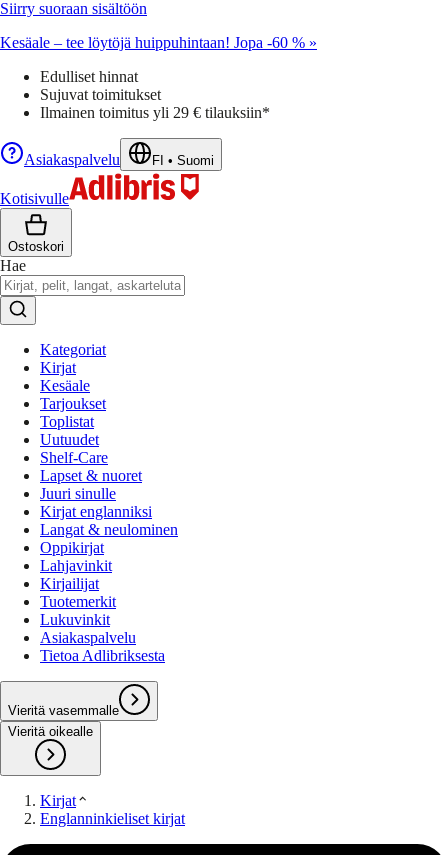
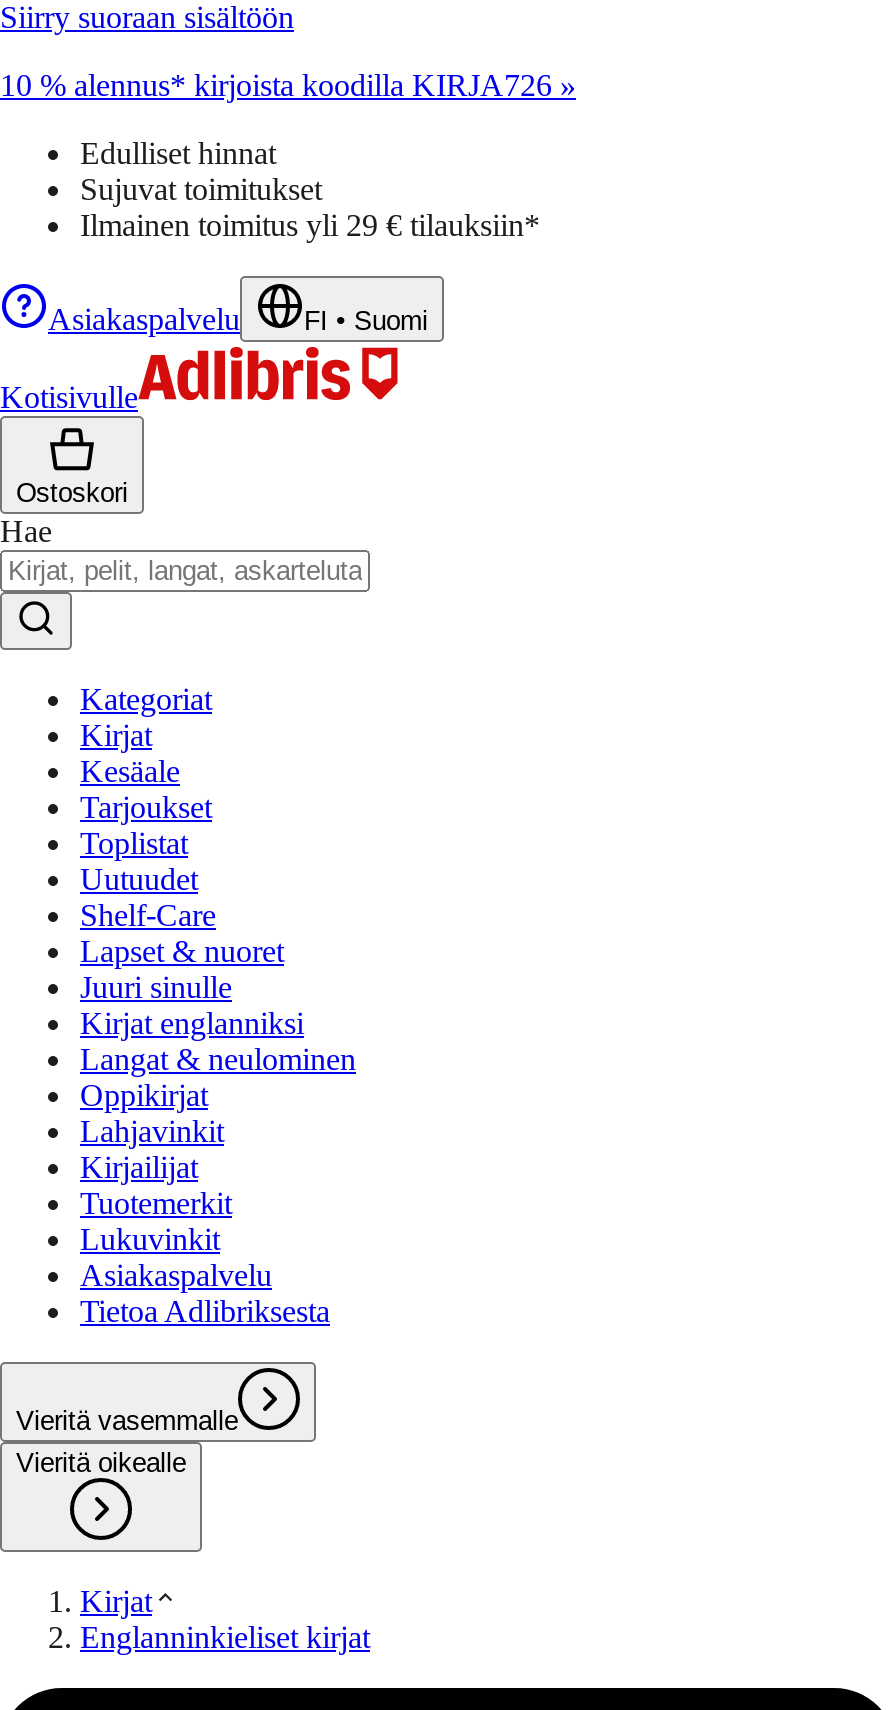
- Kesäale – tee löytöjä huippuhintaan! Jopa -60 % »
+ 10 % alennus* kirjoista koodilla KIRJA726 »
